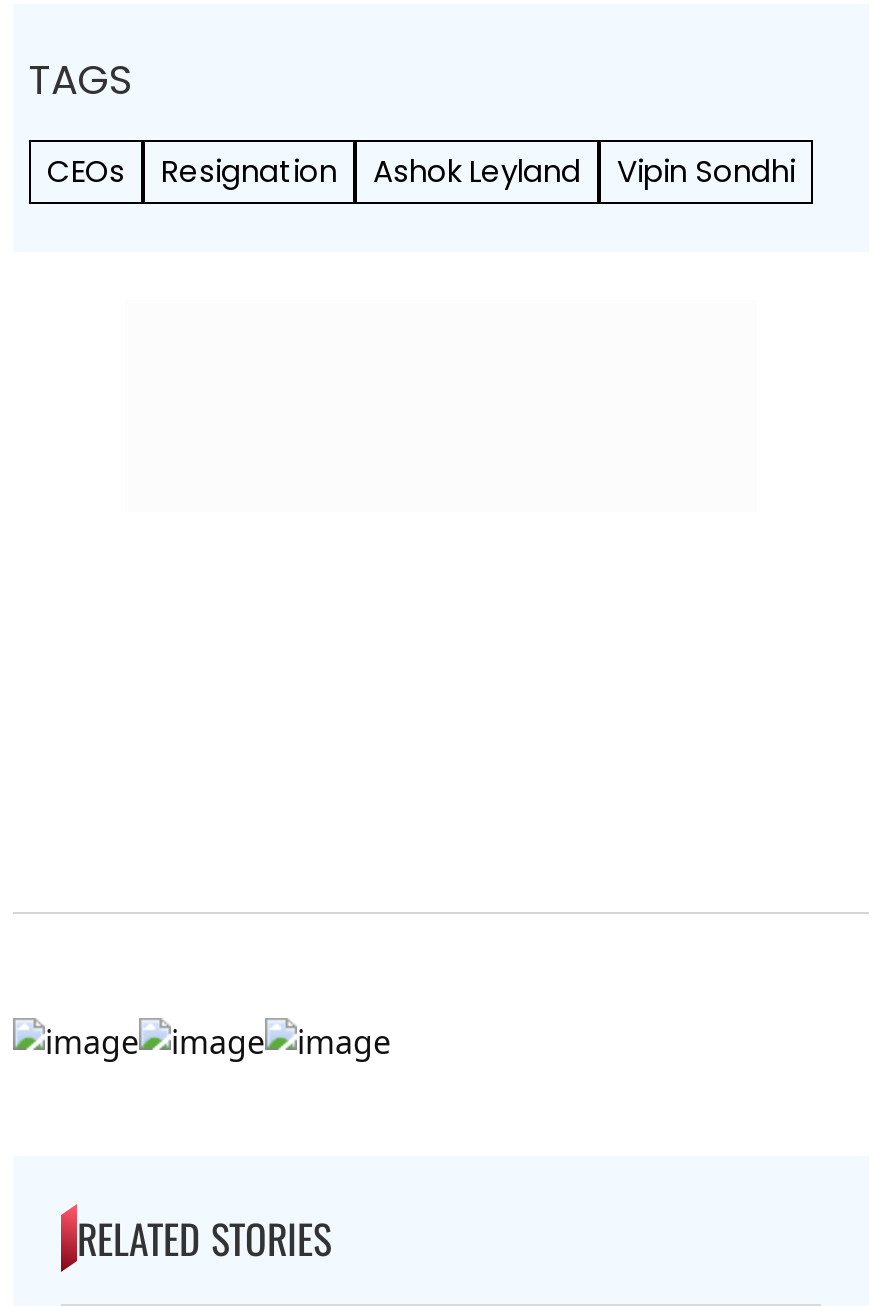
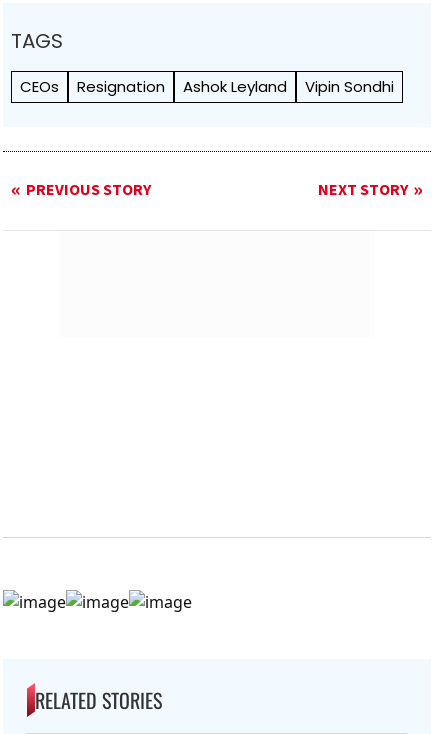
+ PREVIOUS STORY
+ NEXT STORY
